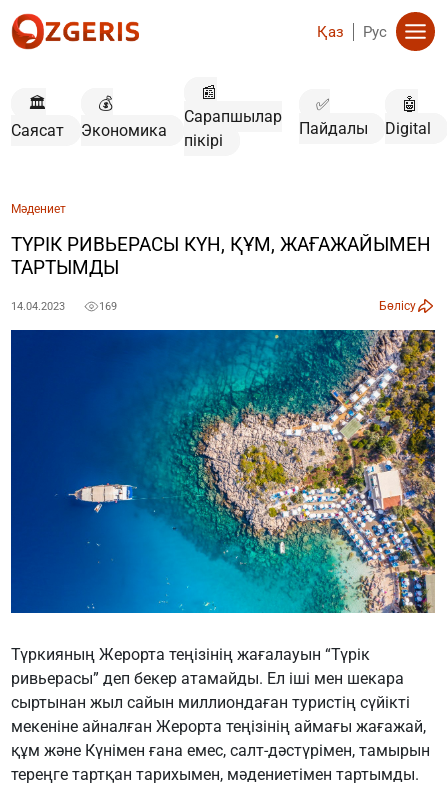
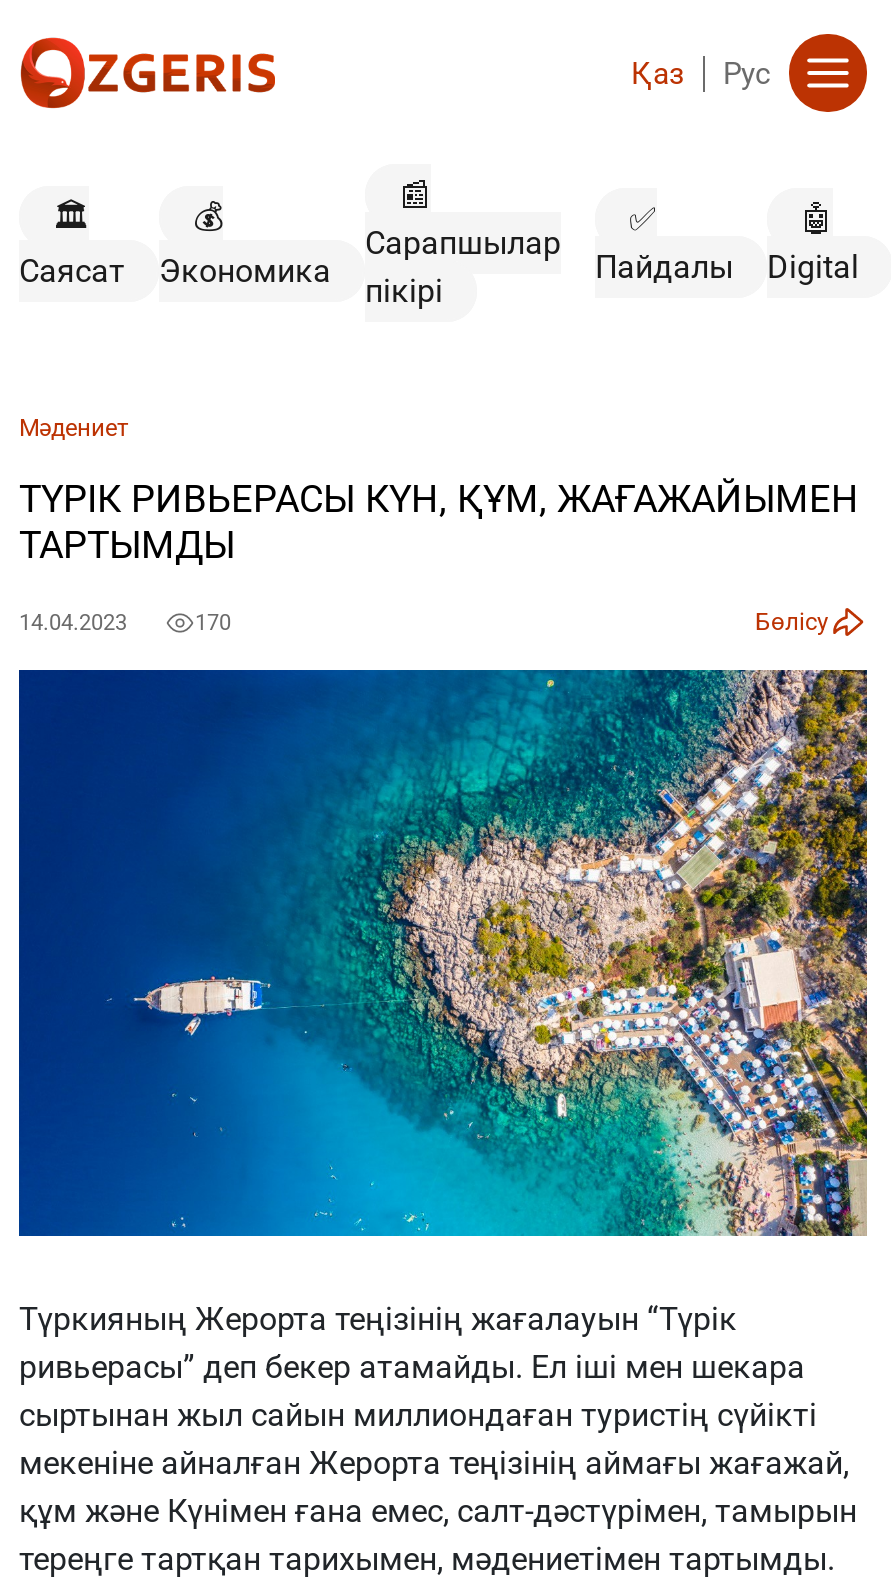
- 169
+ 170
